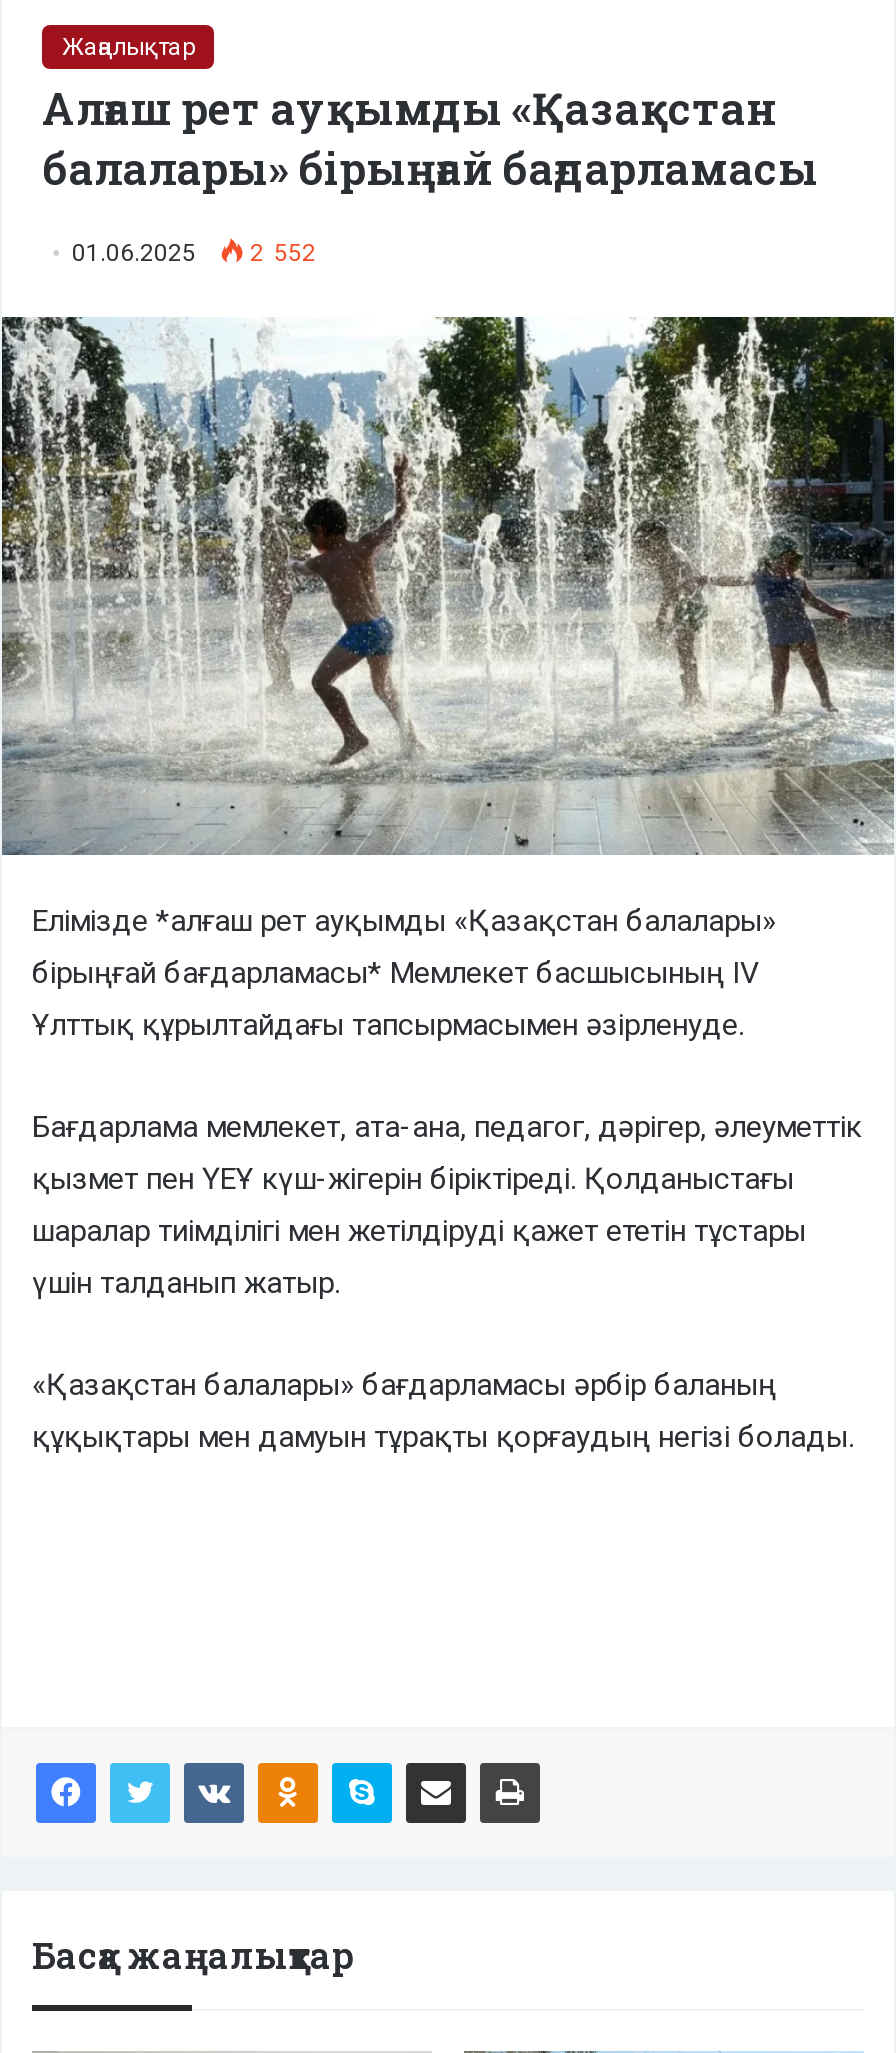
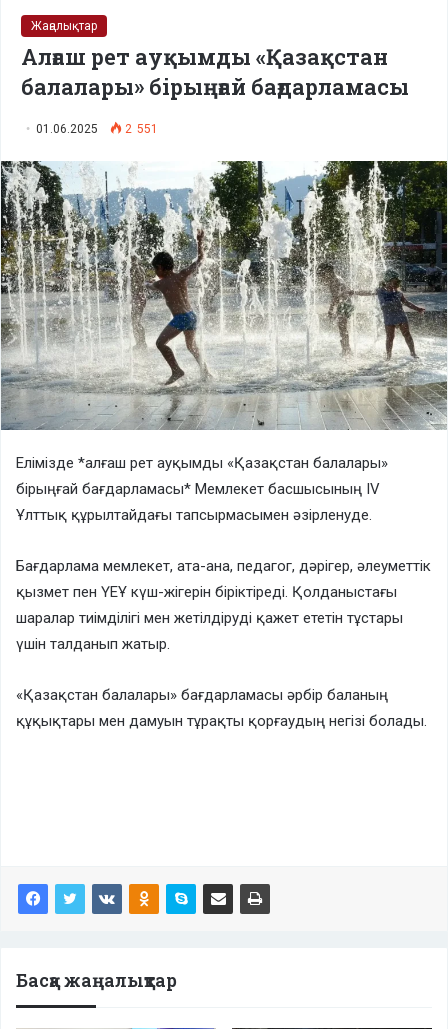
- 01.06.2025 2 552
+ 01.06.2025 2 551
